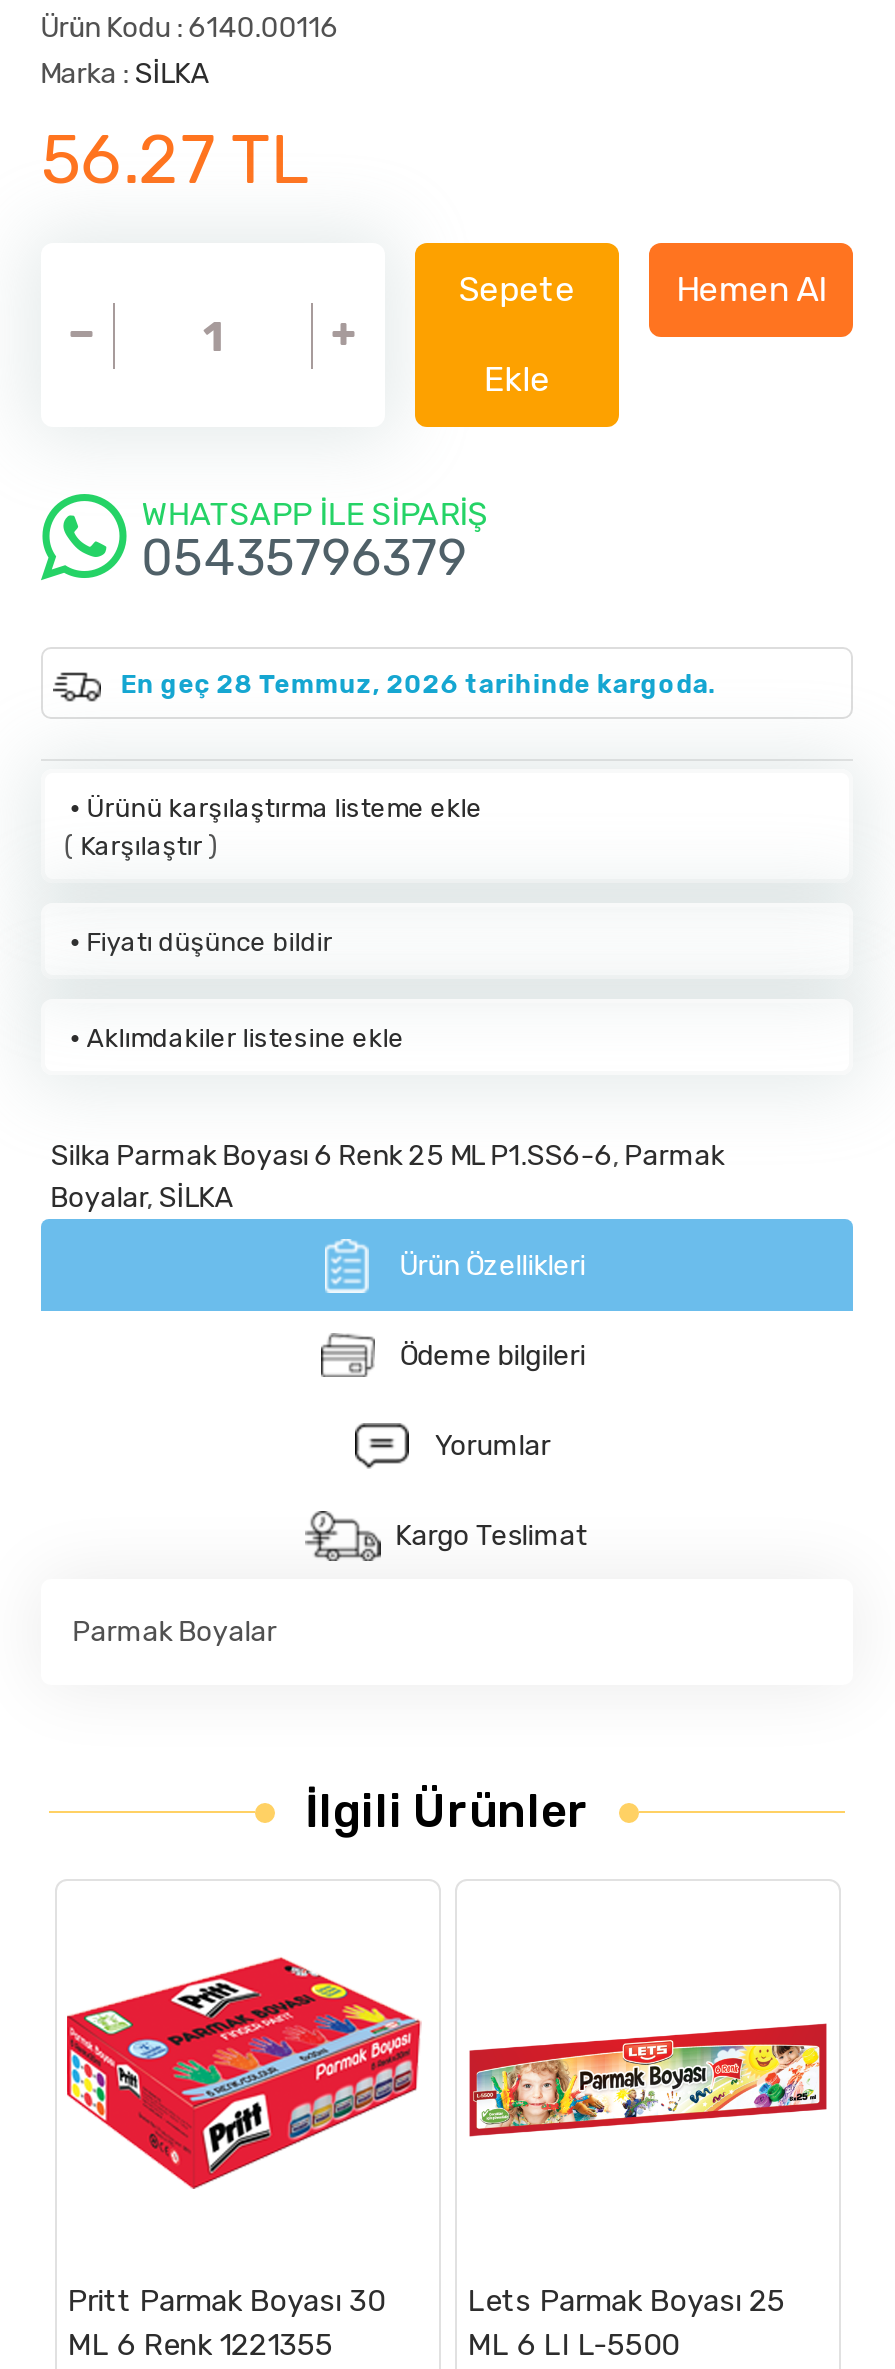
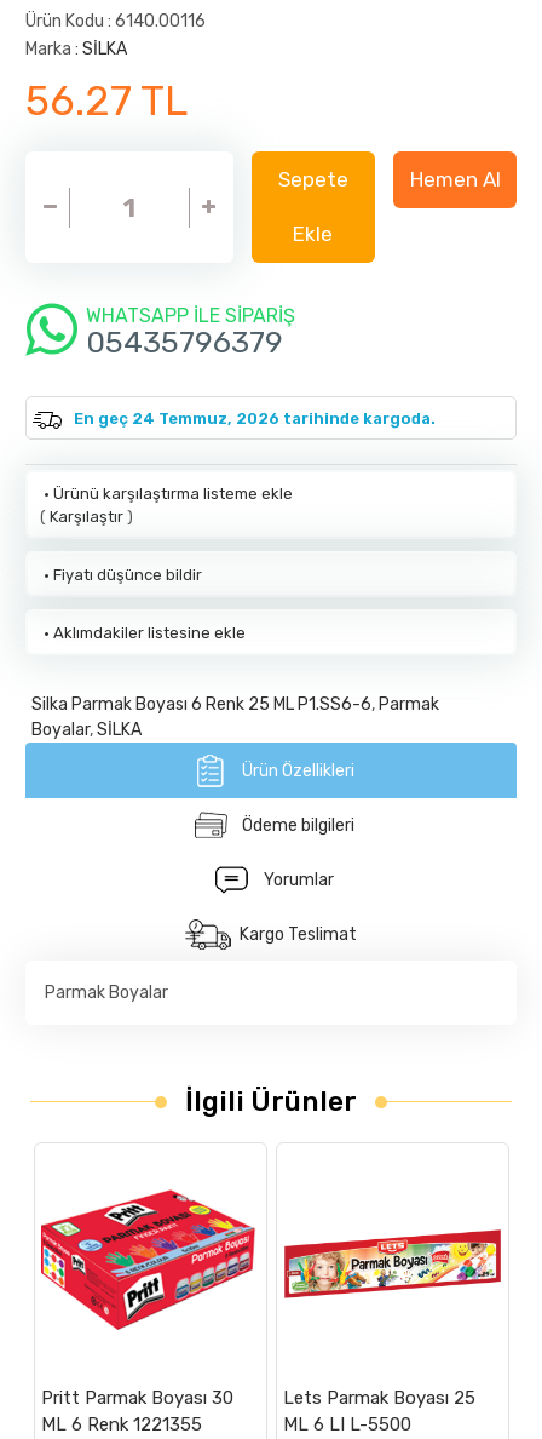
- En geç 28 Temmuz, 2026 tarihinde kargoda.
+ En geç 24 Temmuz, 2026 tarihinde kargoda.
